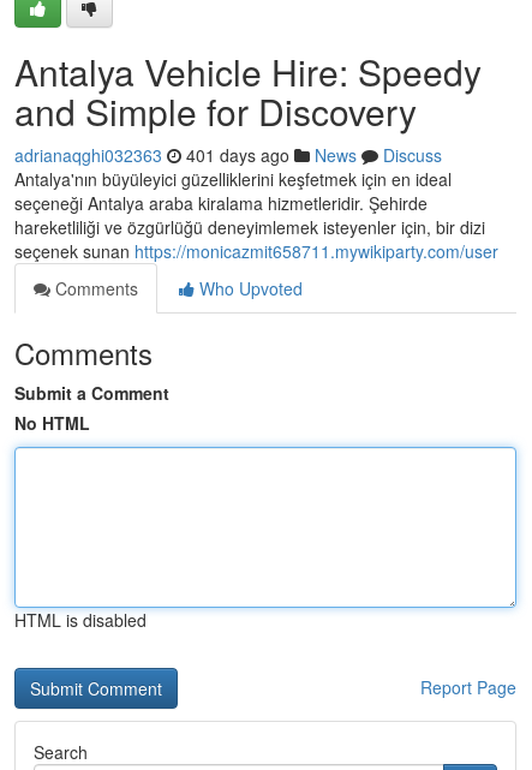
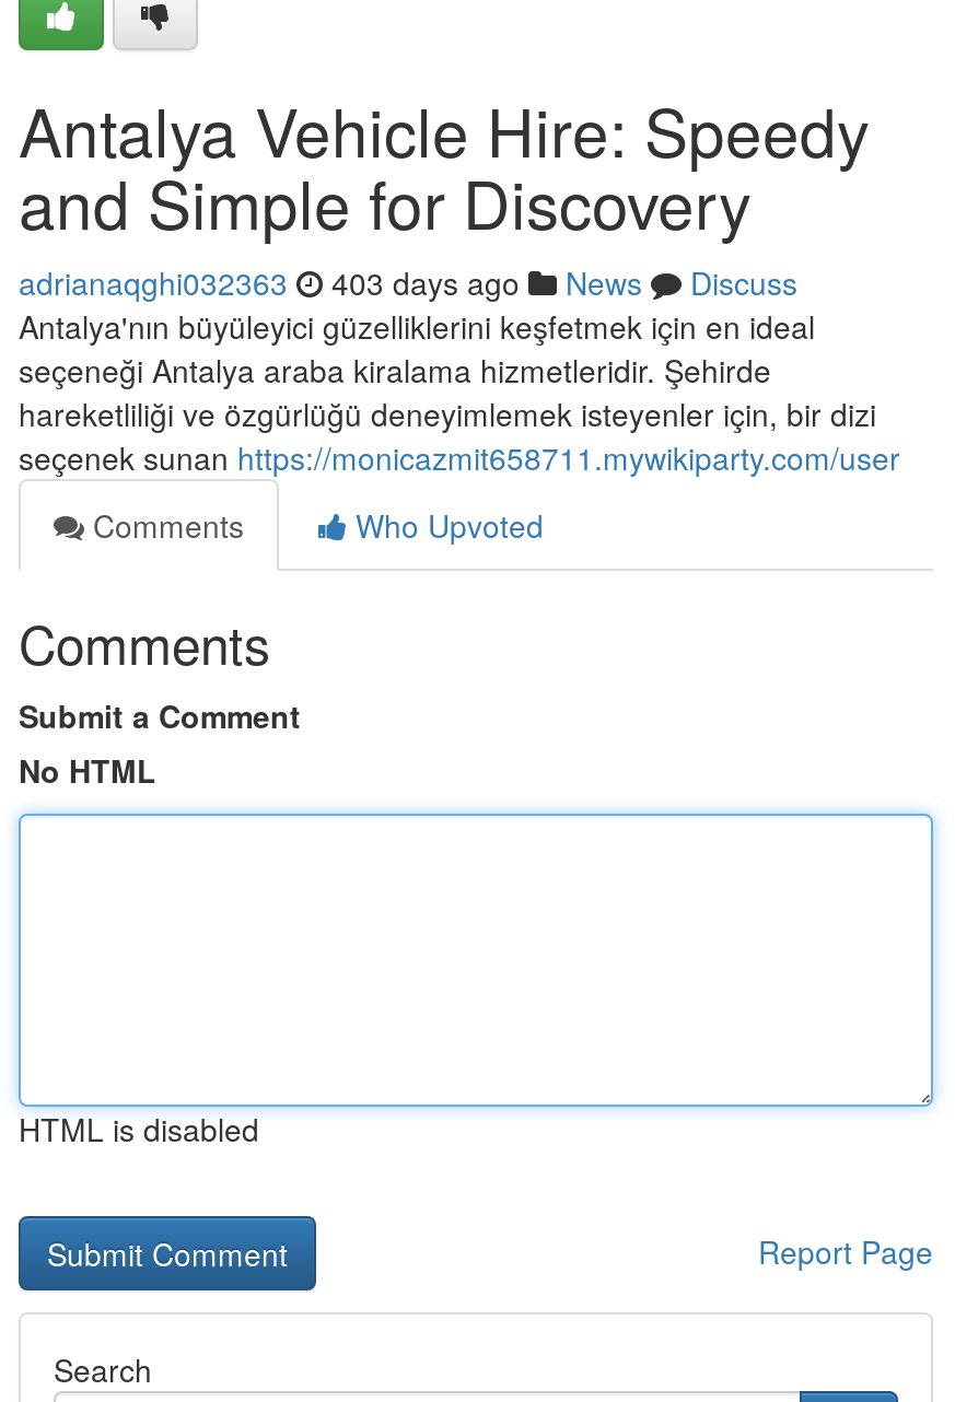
- adrianaqghi032363 401 days ago News Discuss
+ adrianaqghi032363 403 days ago News Discuss
